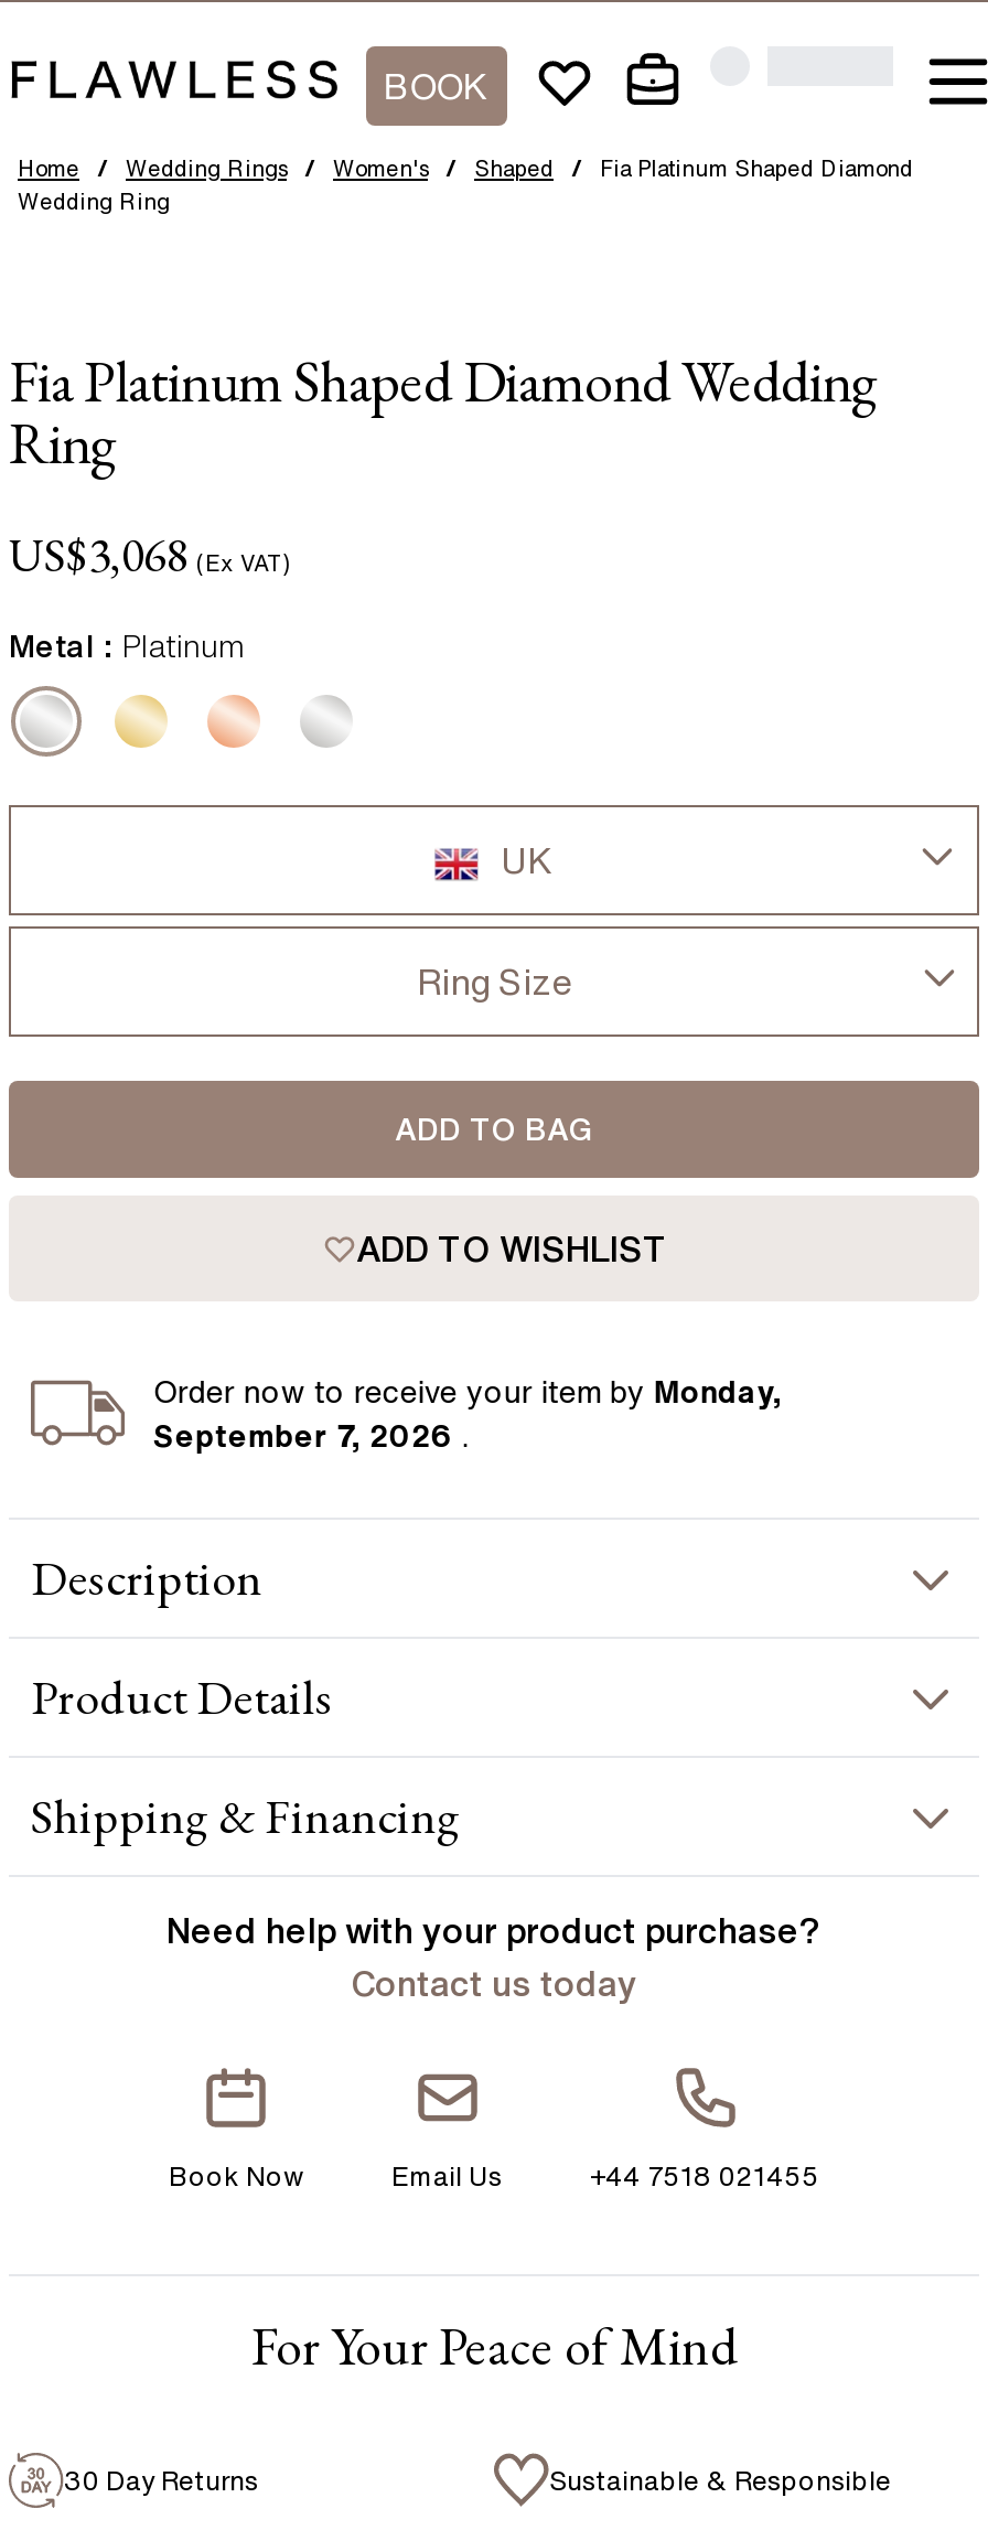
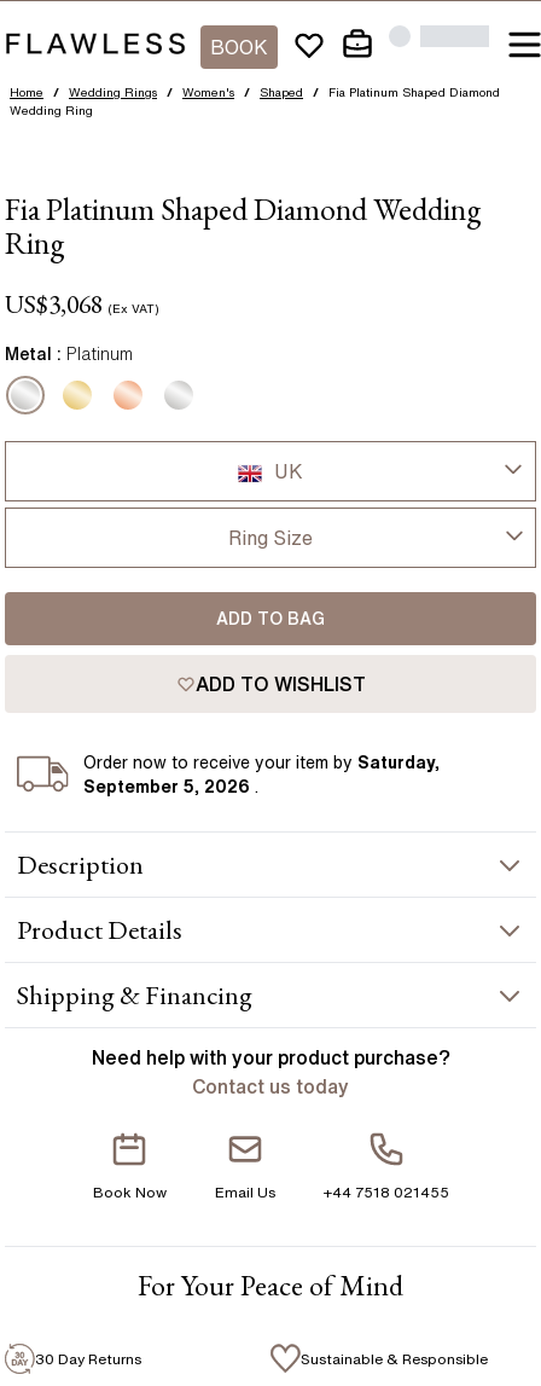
- Order now to receive your item by Monday,
+ Order now to receive your item by Saturday,

- September 7, 2026 .
+ September 5, 2026 .
